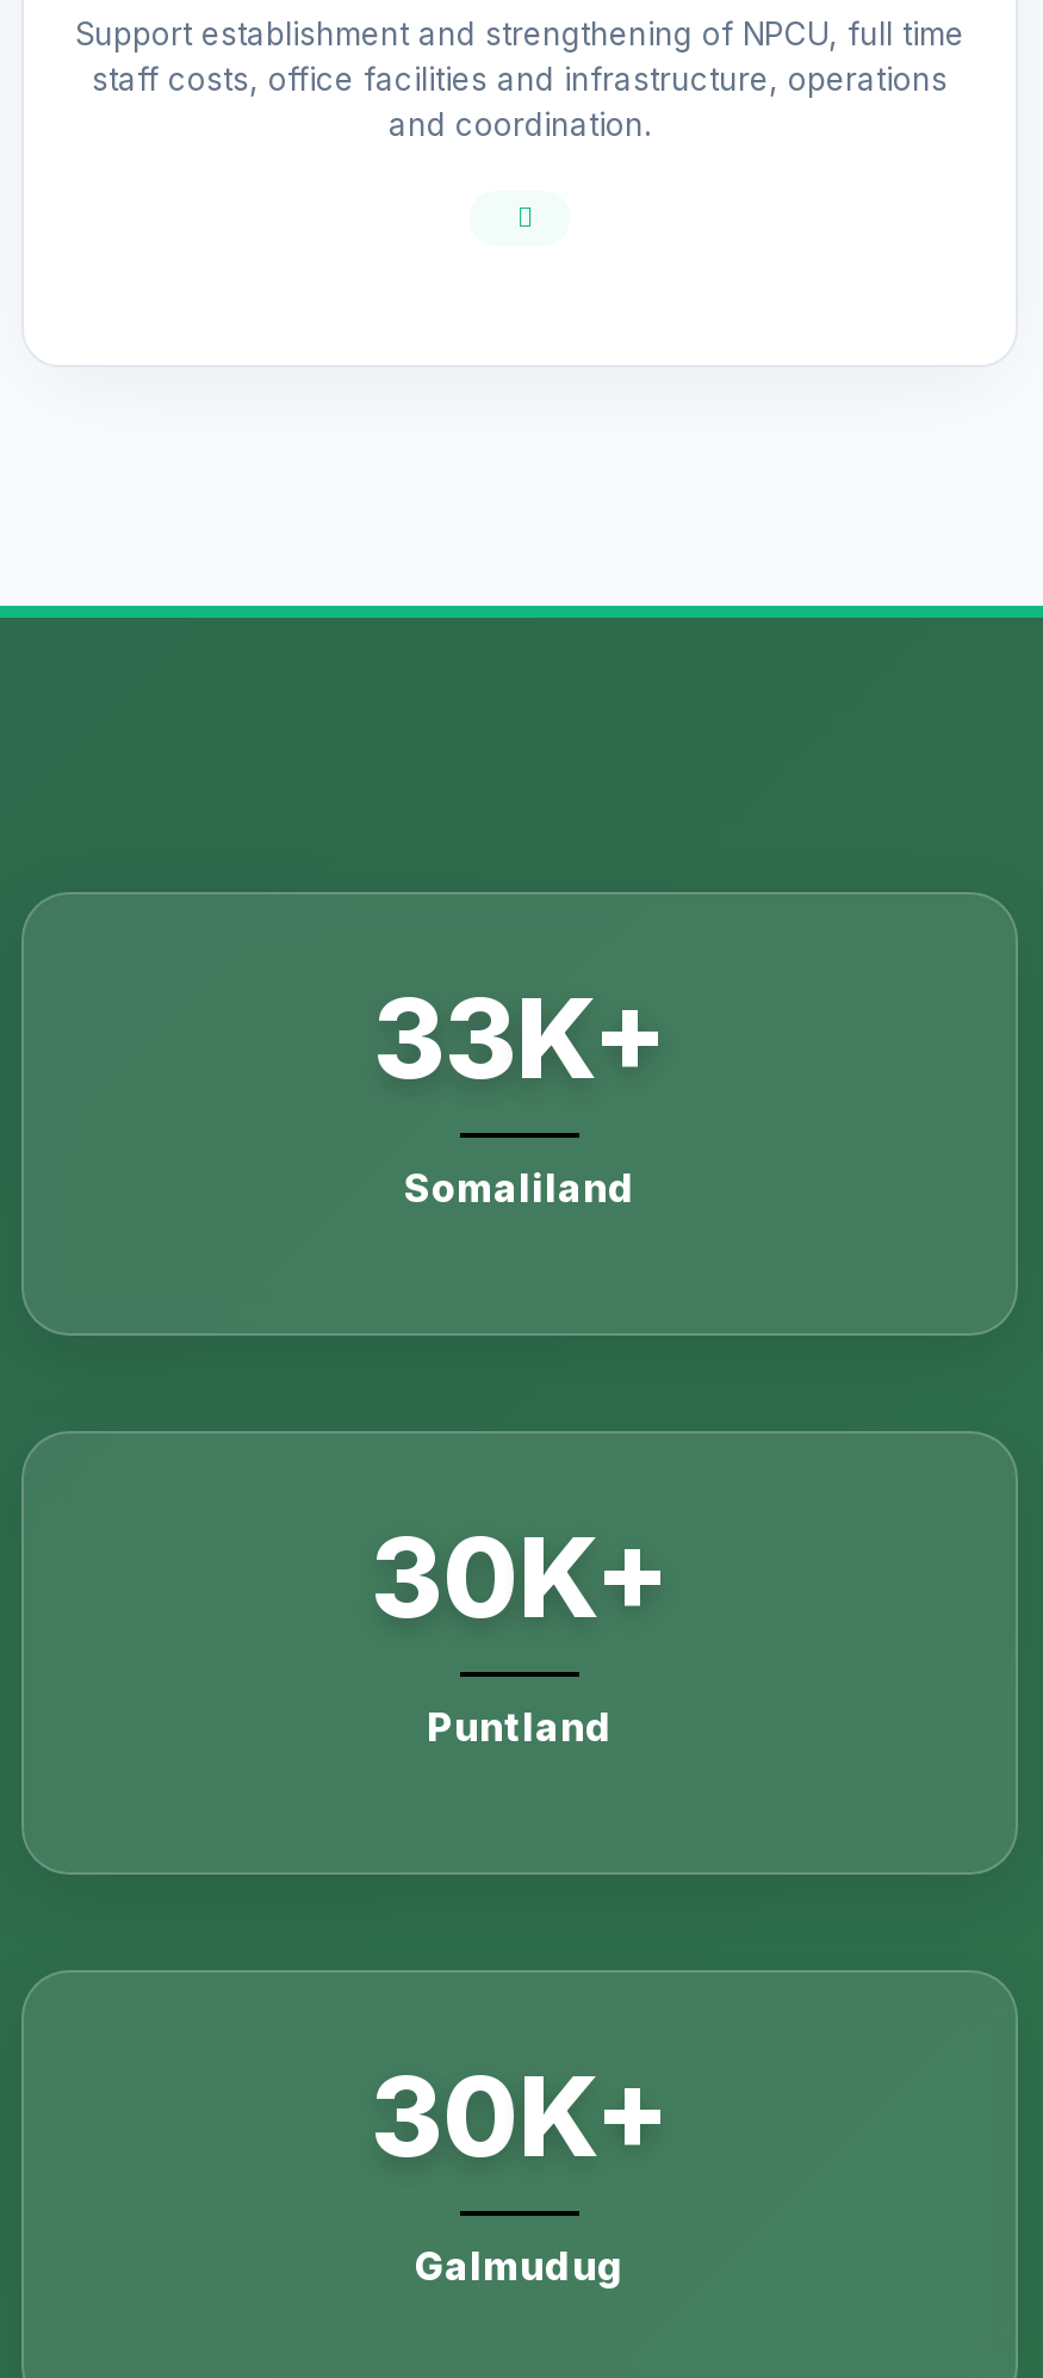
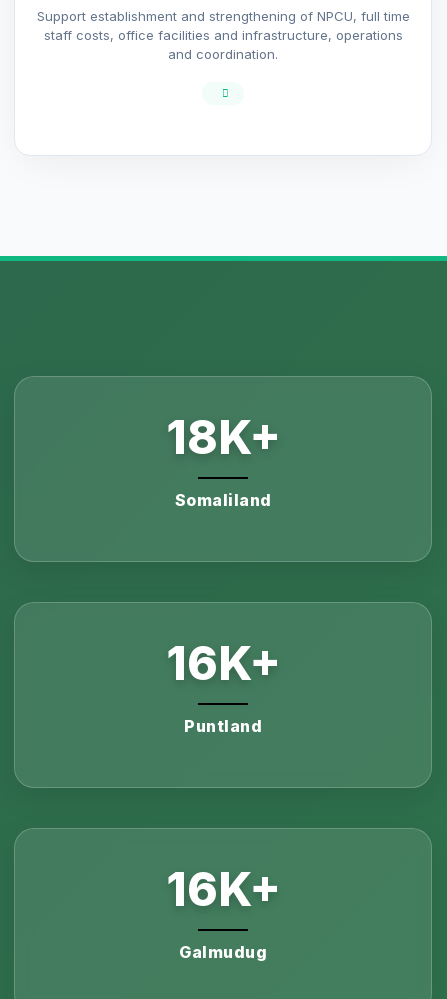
- 33K+
+ 18K+

- 30K+
+ 16K+

- 30K+
+ 16K+
